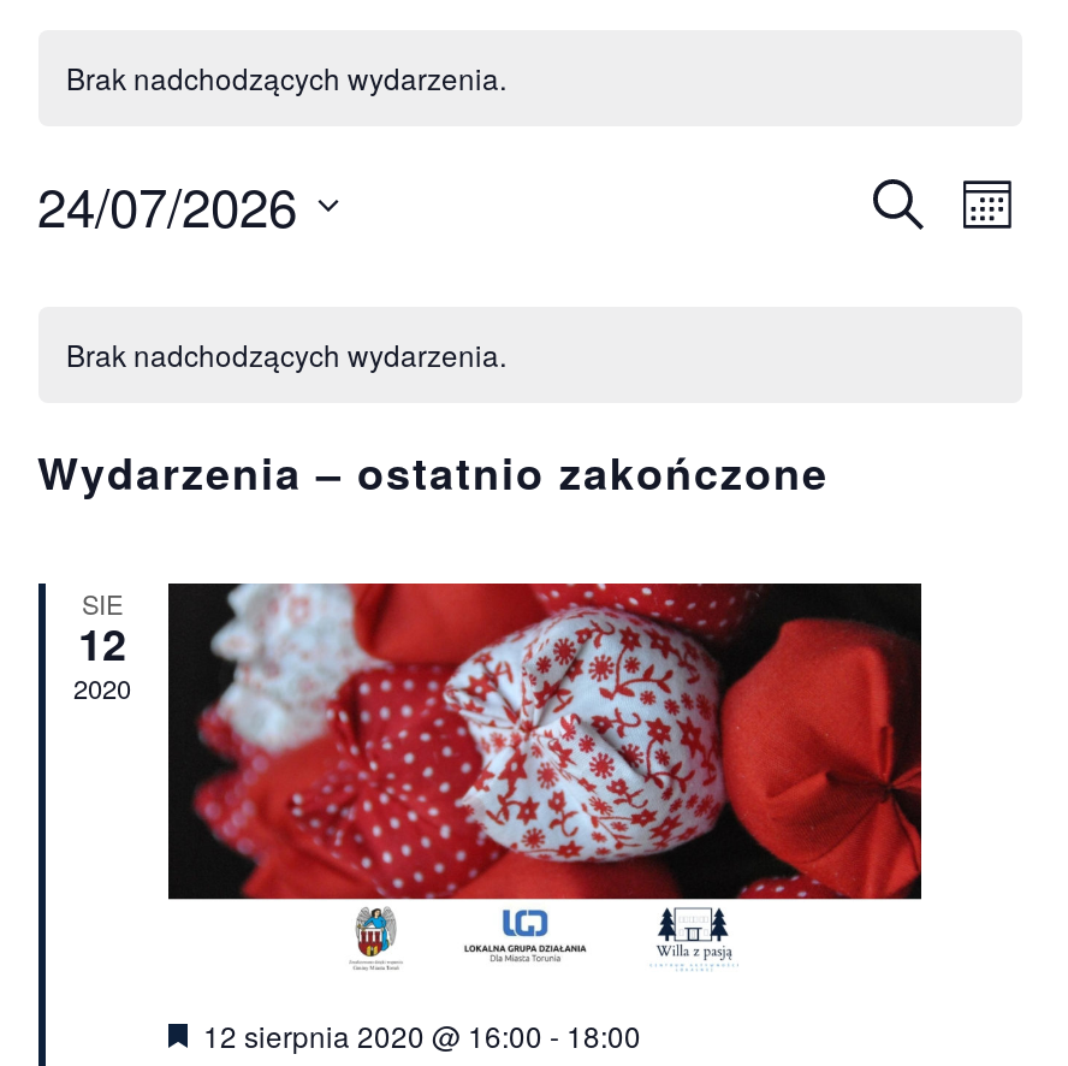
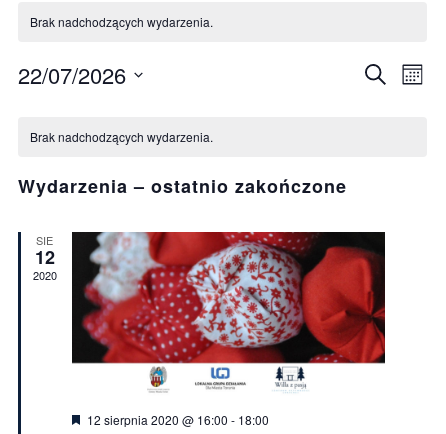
- 24/07/2026
+ 22/07/2026
